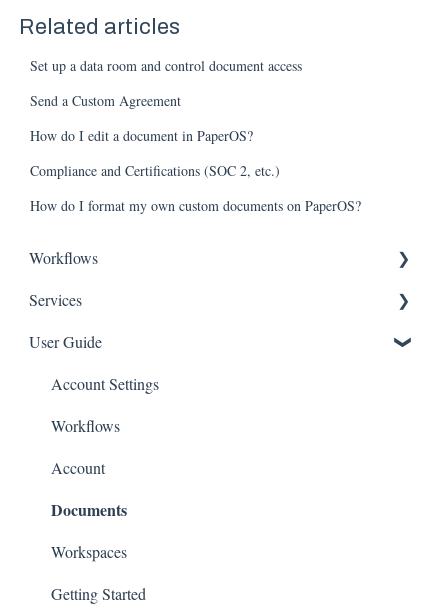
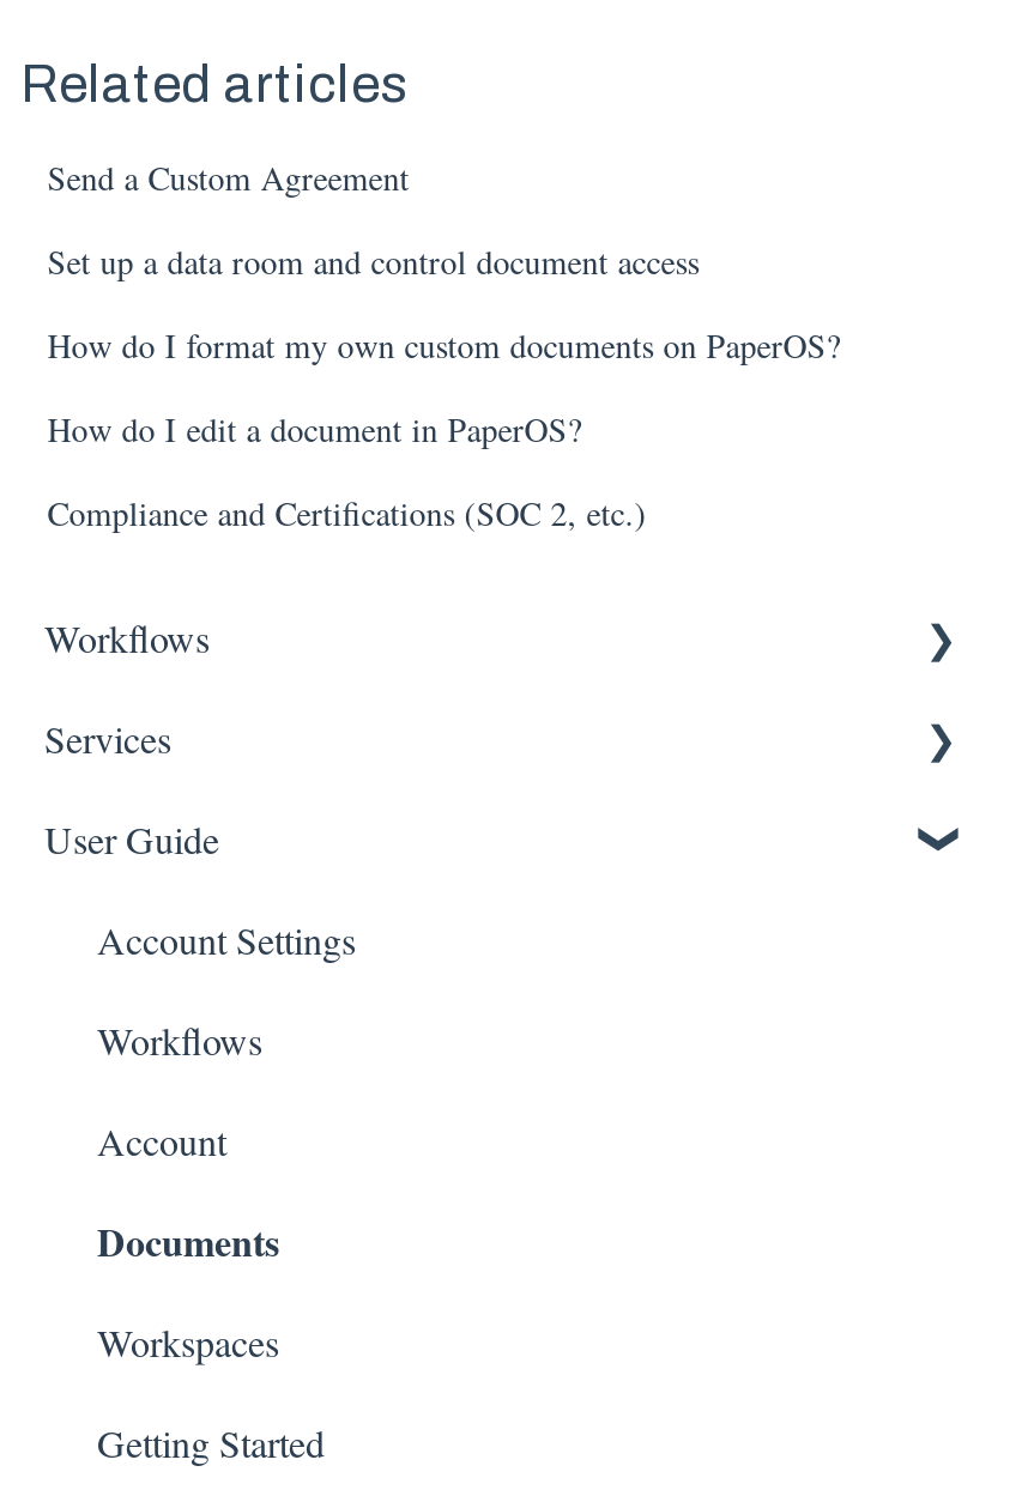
moved down: Set up a data room and control document access

moved up: Send a Custom Agreement

moved down: How do I edit a document in PaperOS? | Compliance and Certifications (SOC 2, etc.)

moved up: How do I format my own custom documents on PaperOS?
